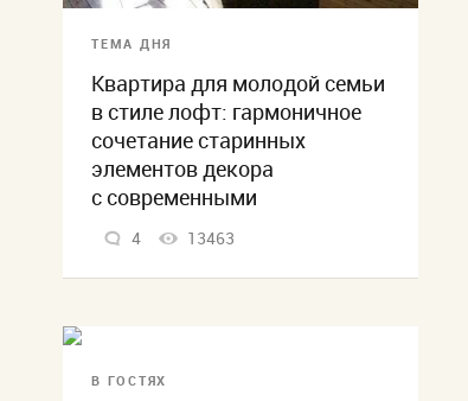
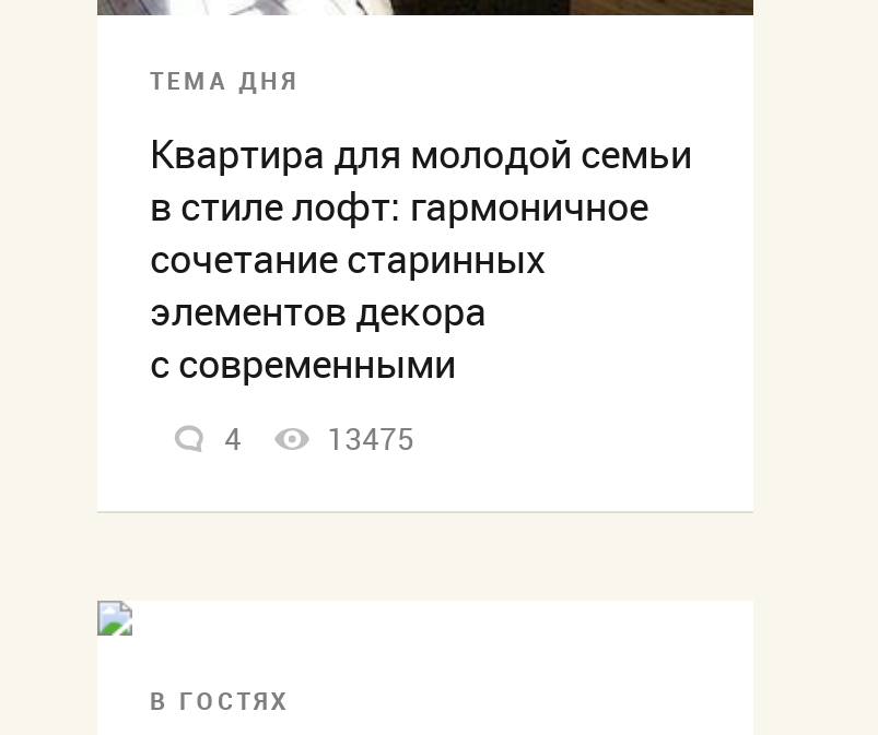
- 13463
+ 13475
